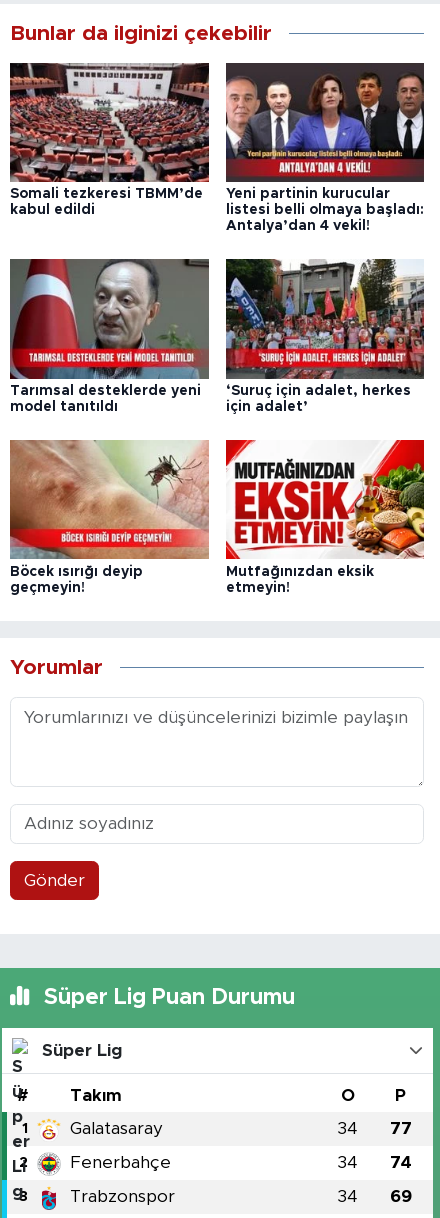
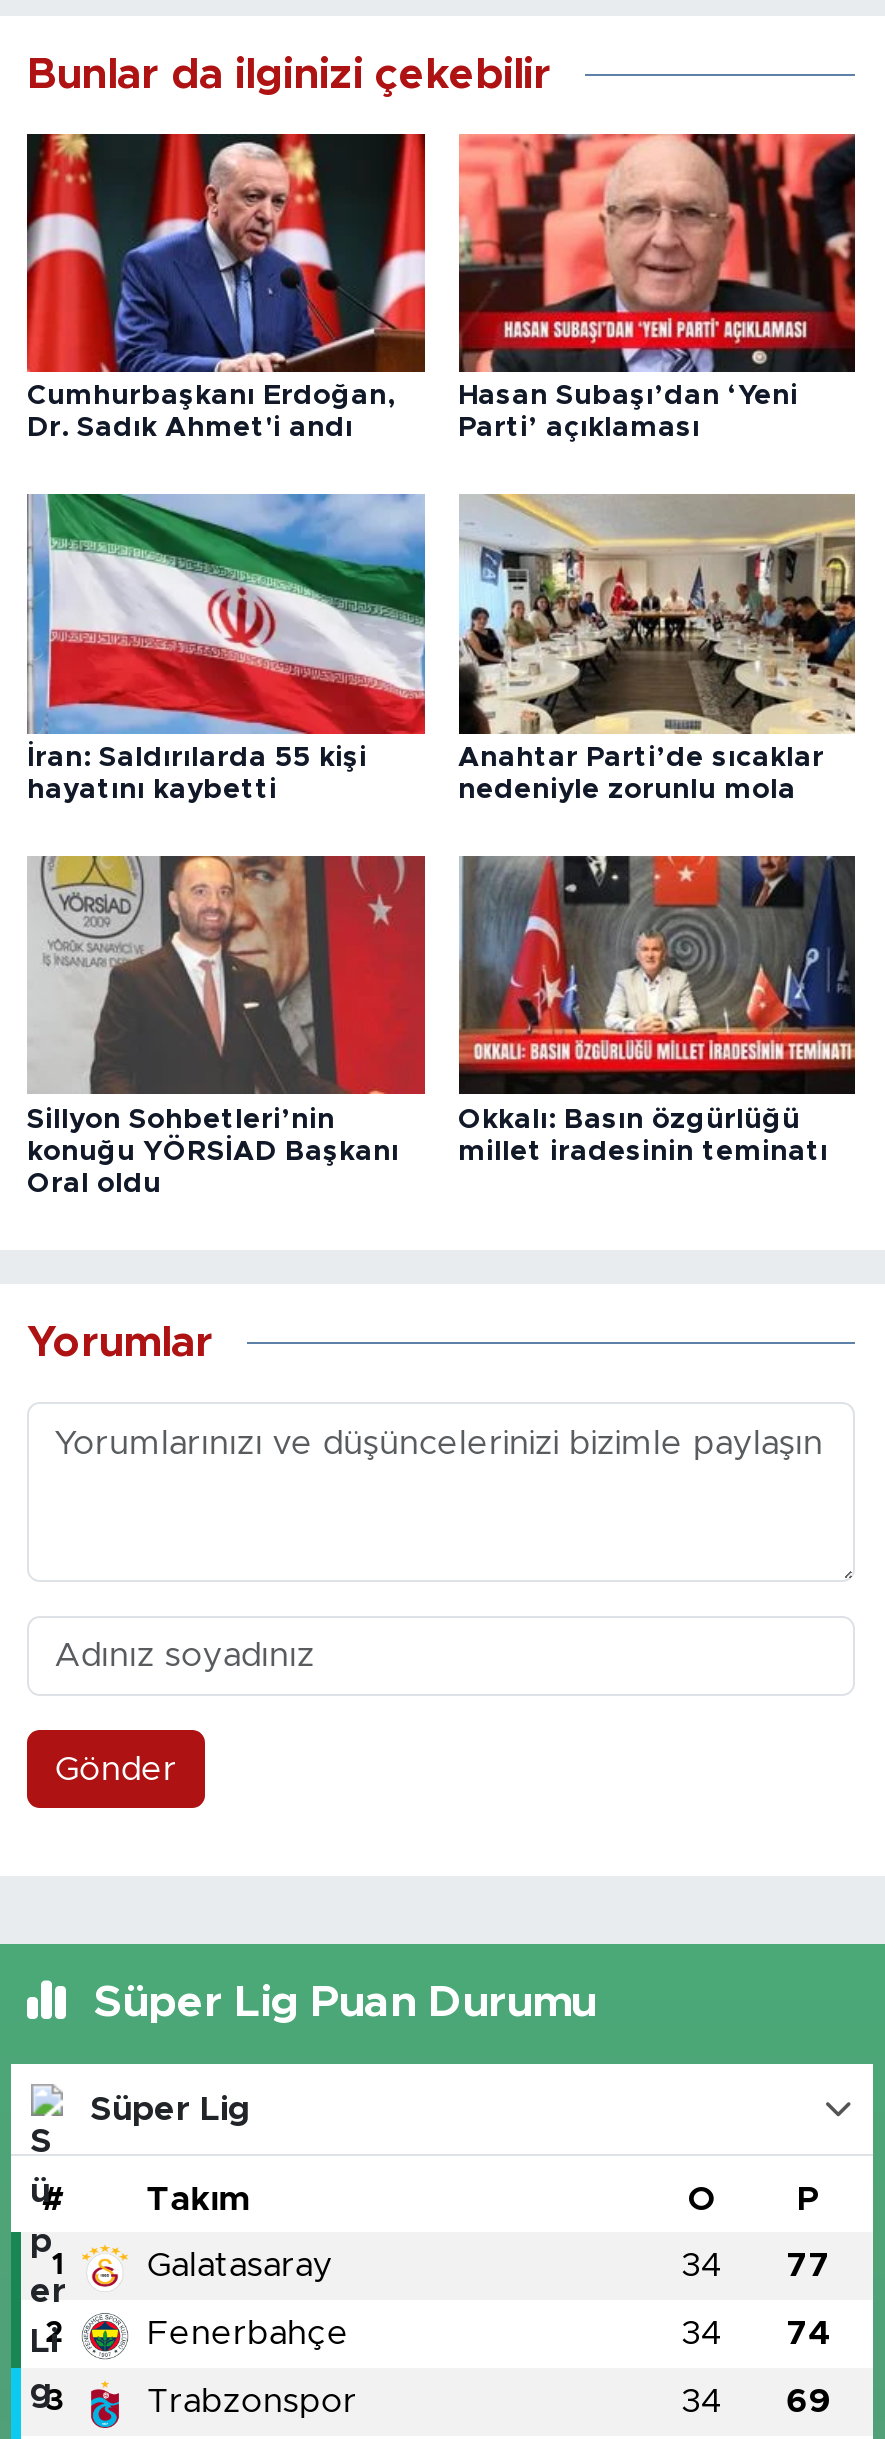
- [image]
- Somali tezkeresi TBMM’de
- kabul edildi
+ [image]
+ Cumhurbaşkanı Erdoğan,
+ Dr. Sadık Ahmet'i andı

- [image]
- Yeni partinin kurucular
- listesi belli olmaya başladı:
- Antalya’dan 4 vekil!
+ [image]
+ Hasan Subaşı’dan ‘Yeni
+ Parti’ açıklaması

- [image]
- Tarımsal desteklerde yeni
- model tanıtıldı
+ [image]
+ İran: Saldırılarda 55 kişi
+ hayatını kaybetti

- [image]
- ‘Suruç için adalet, herkes
- için adalet’
+ [image]
+ Anahtar Parti’de sıcaklar
+ nedeniyle zorunlu mola

- [image]
- Böcek ısırığı deyip
- geçmeyin!
+ [image]
+ Sillyon Sohbetleri’nin
+ konuğu YÖRSİAD Başkanı
+ Oral oldu

- [image]
- Mutfağınızdan eksik
- etmeyin!
+ [image]
+ Okkalı: Basın özgürlüğü
+ millet iradesinin teminatı
